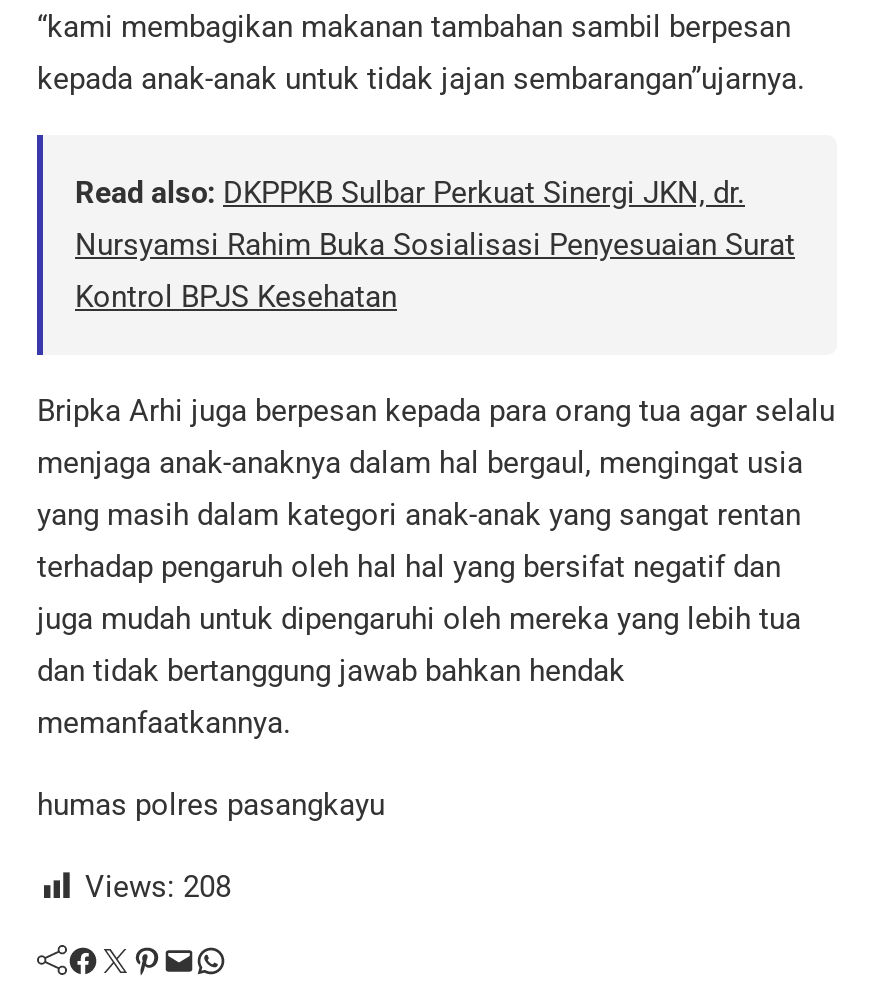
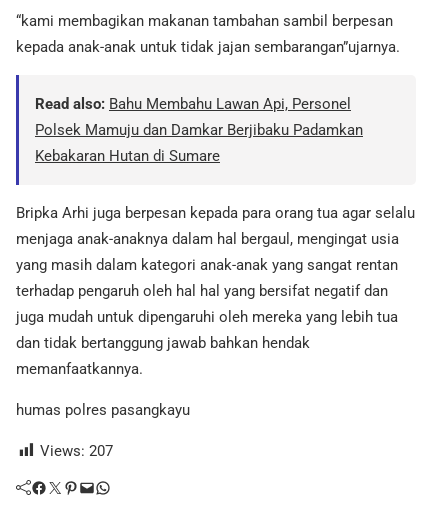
- Read also: DKPPKB Sulbar Perkuat Sinergi JKN, dr.
- Nursyamsi Rahim Buka Sosialisasi Penyesuaian Surat
- Kontrol BPJS Kesehatan
+ Read also: Bahu Membahu Lawan Api, Personel
+ Polsek Mamuju dan Damkar Berjibaku Padamkan
+ Kebakaran Hutan di Sumare

- Views: 208
+ Views: 207
